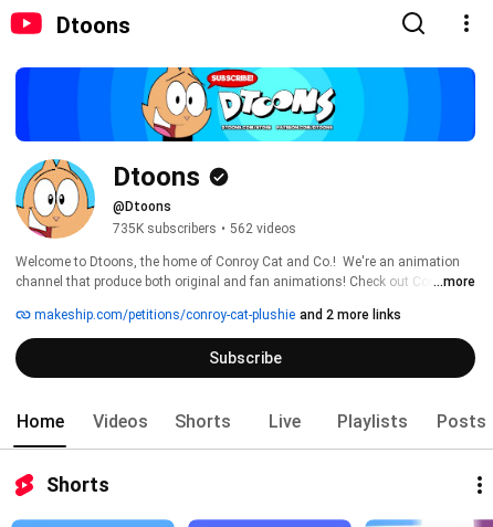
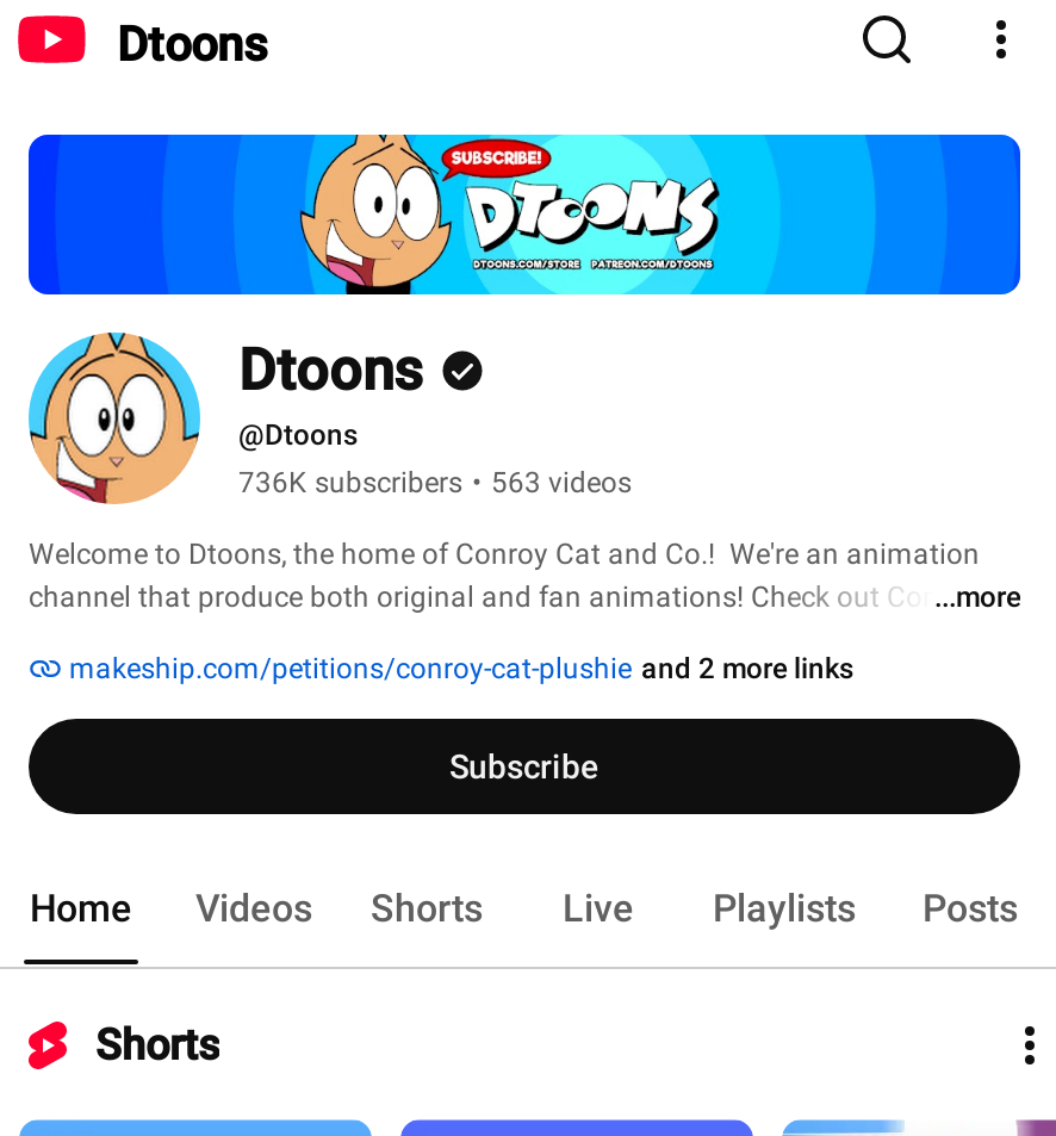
- 735K subscribers • 562 videos
+ 736K subscribers • 563 videos
